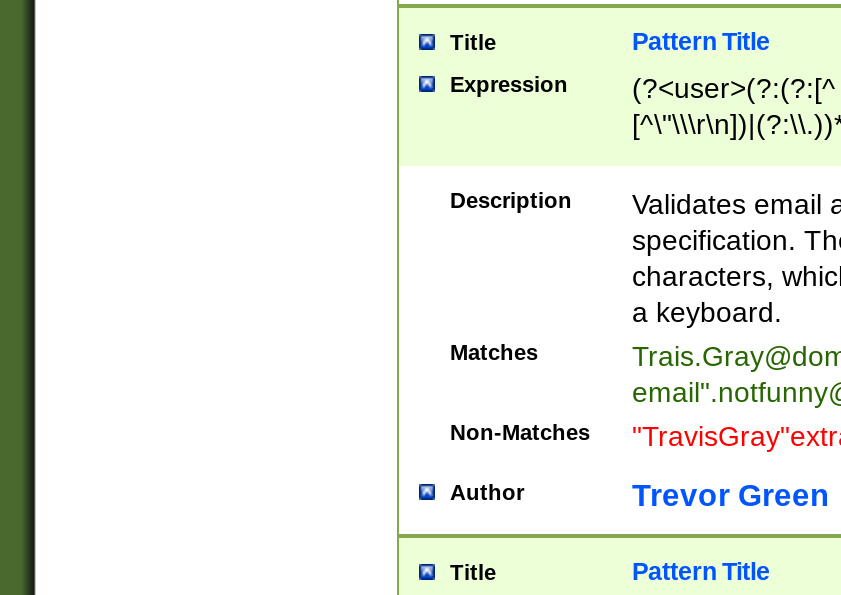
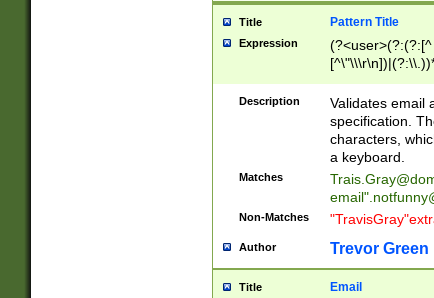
- Pattern Title
+ Email
